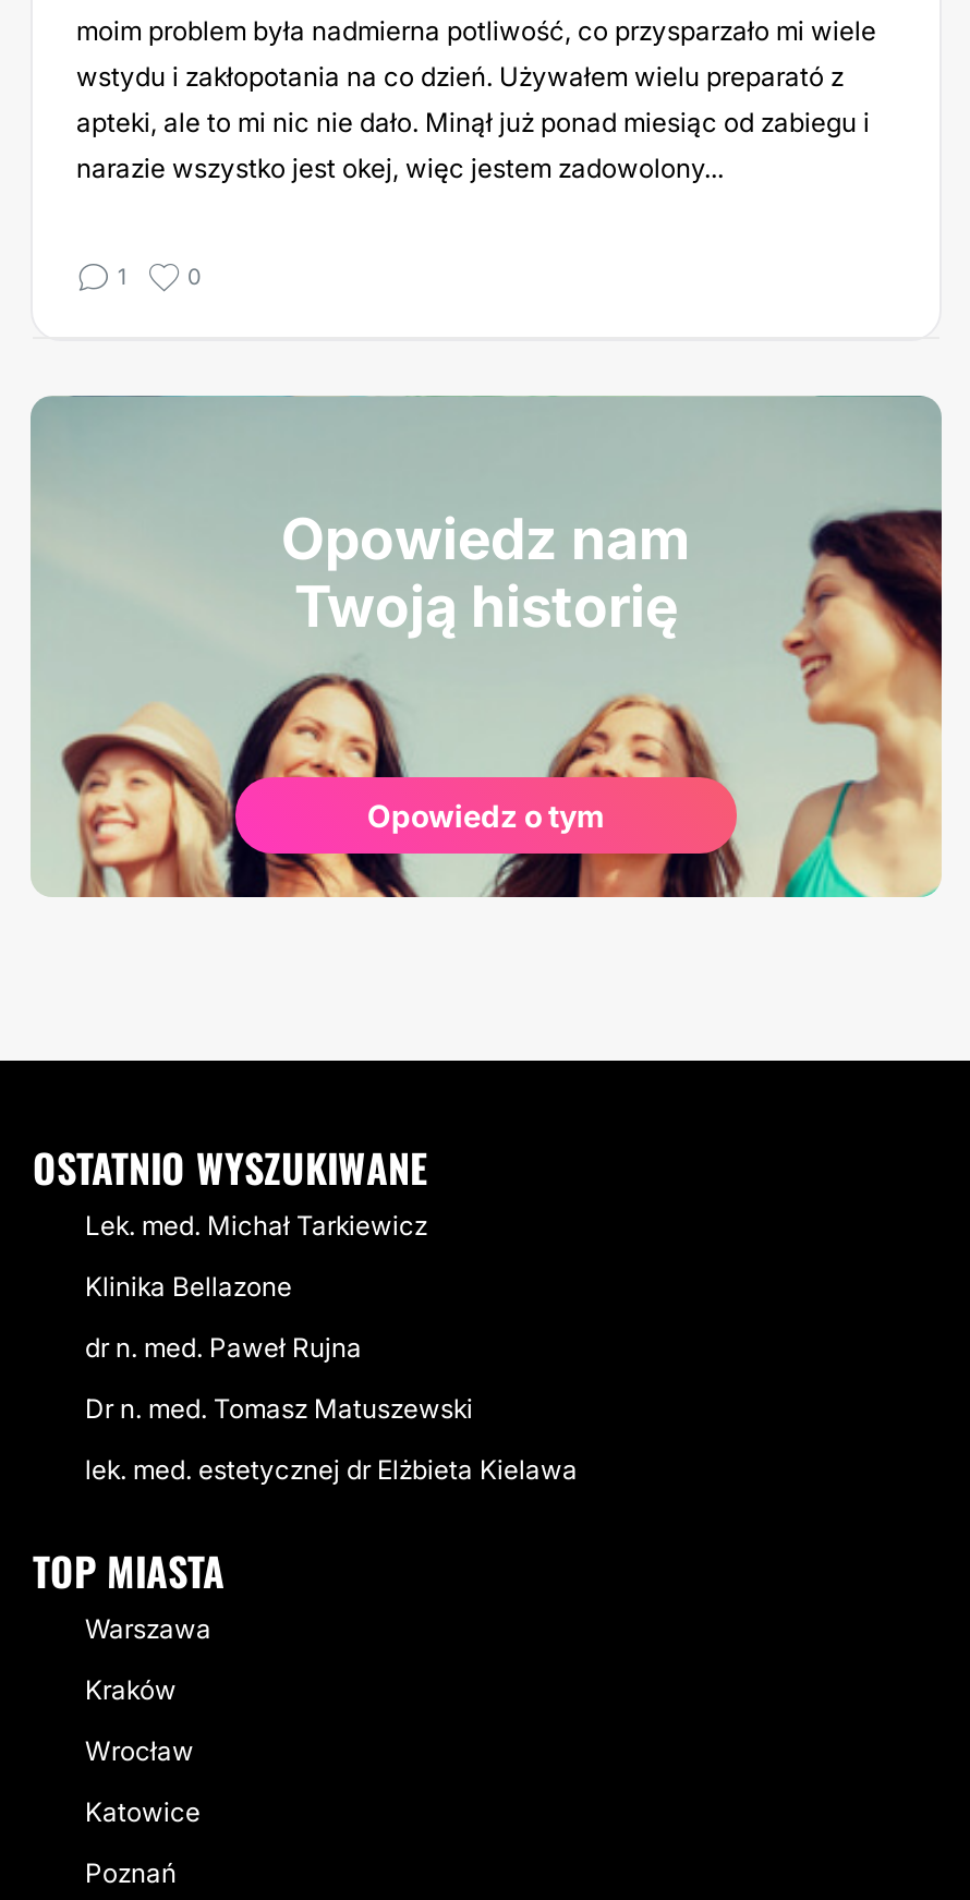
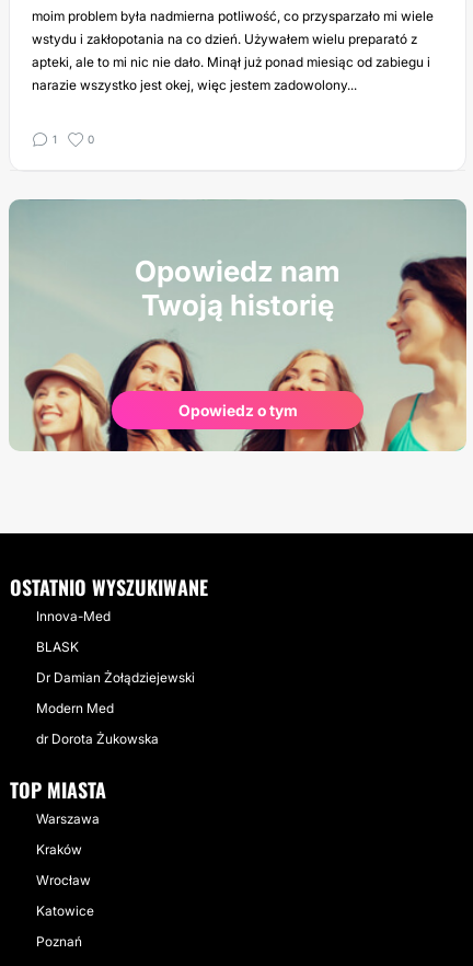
- Lek. med. Michał Tarkiewicz
+ Innova-Med

- Klinika Bellazone
+ BLASK

- dr n. med. Paweł Rujna
+ Dr Damian Żołądziejewski

- Dr n. med. Tomasz Matuszewski
+ Modern Med

- lek. med. estetycznej dr Elżbieta Kielawa
+ dr Dorota Żukowska
